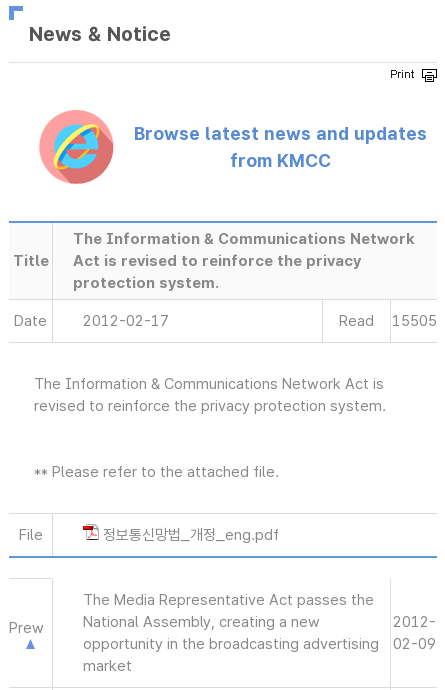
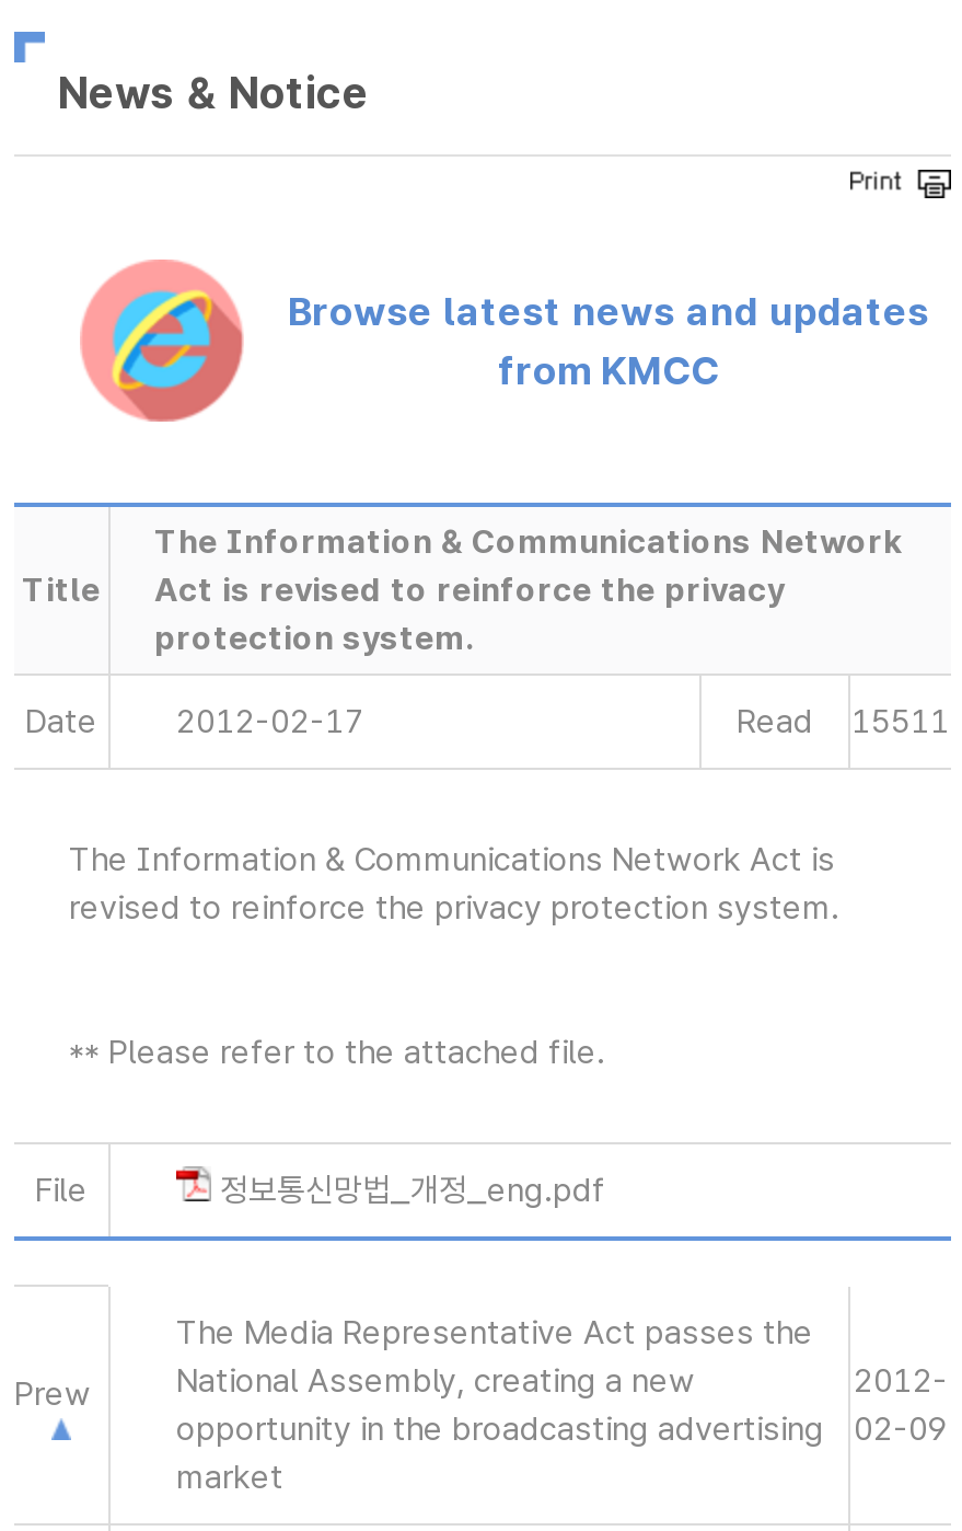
- Read 15505
+ Read 15511
